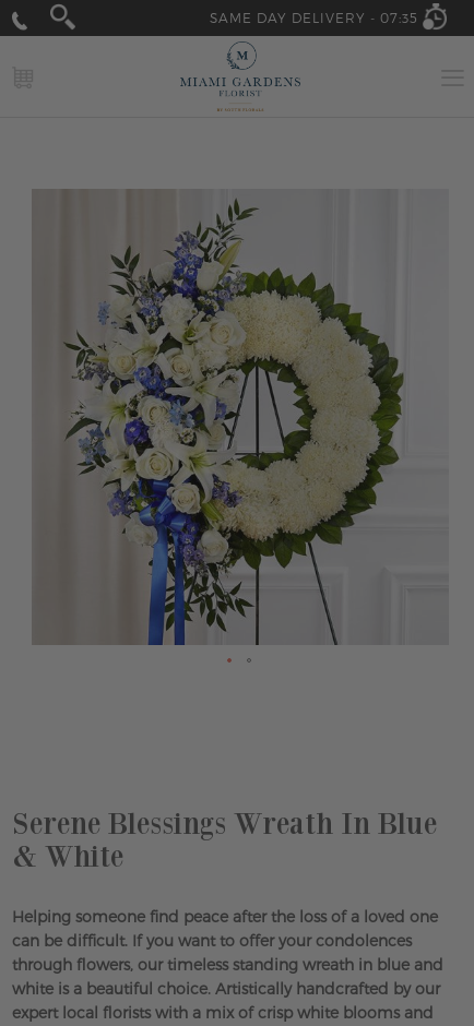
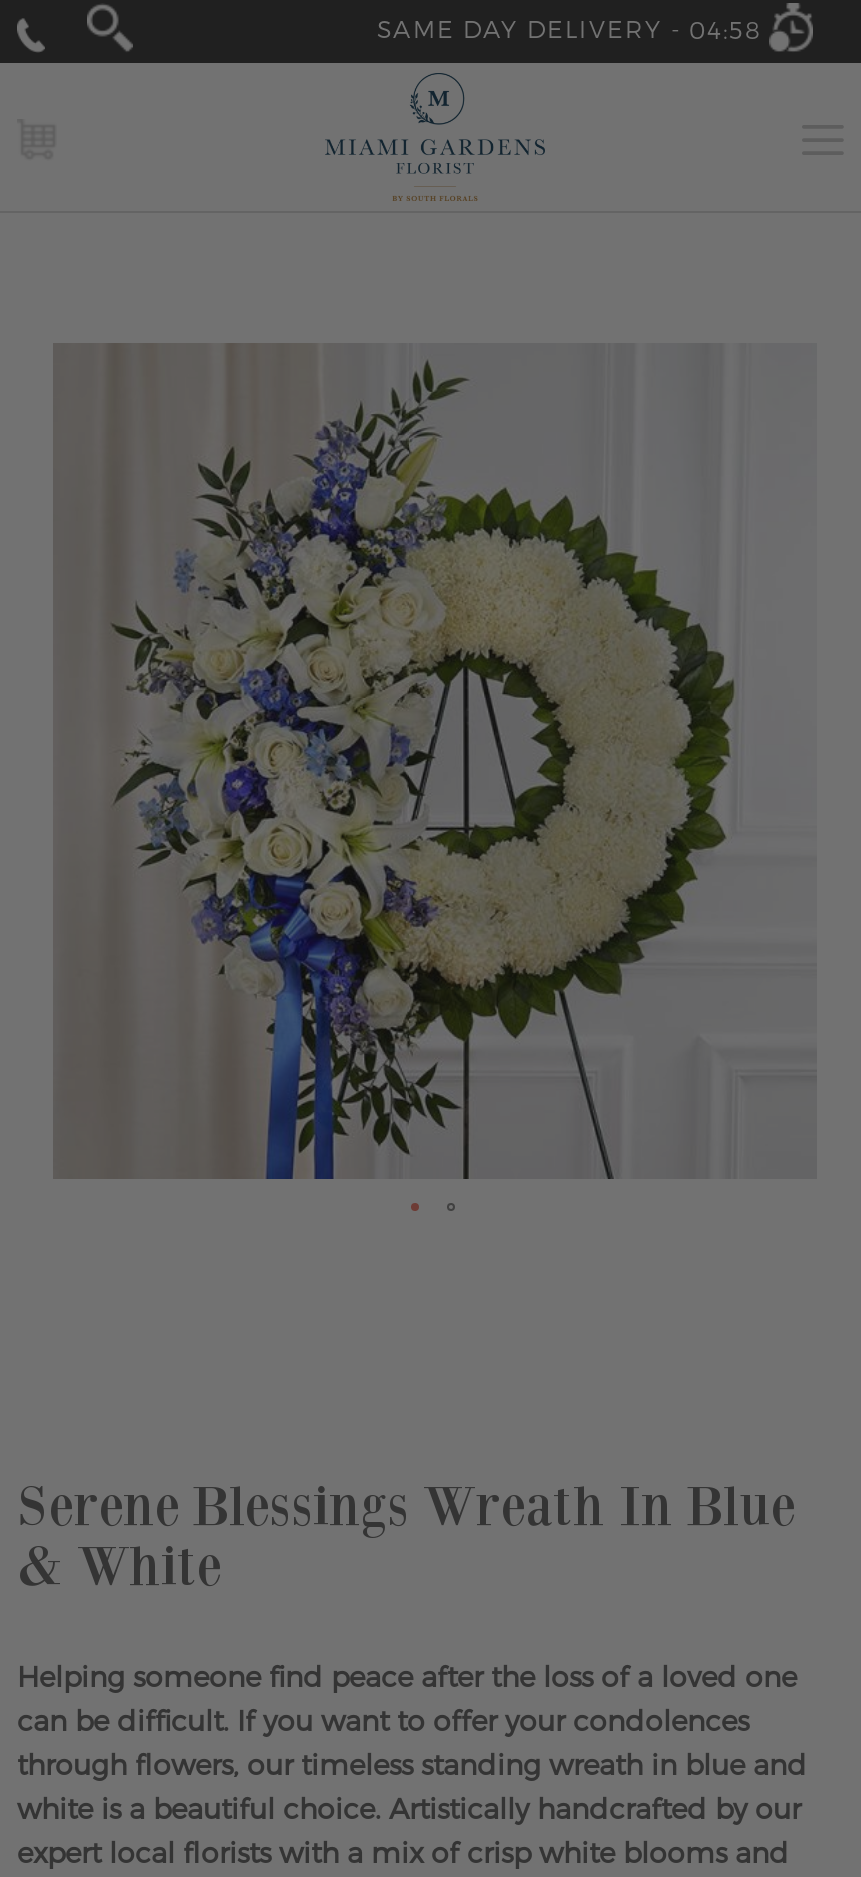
- SAME DAY DELIVERY - 07:35
+ SAME DAY DELIVERY - 04:58
